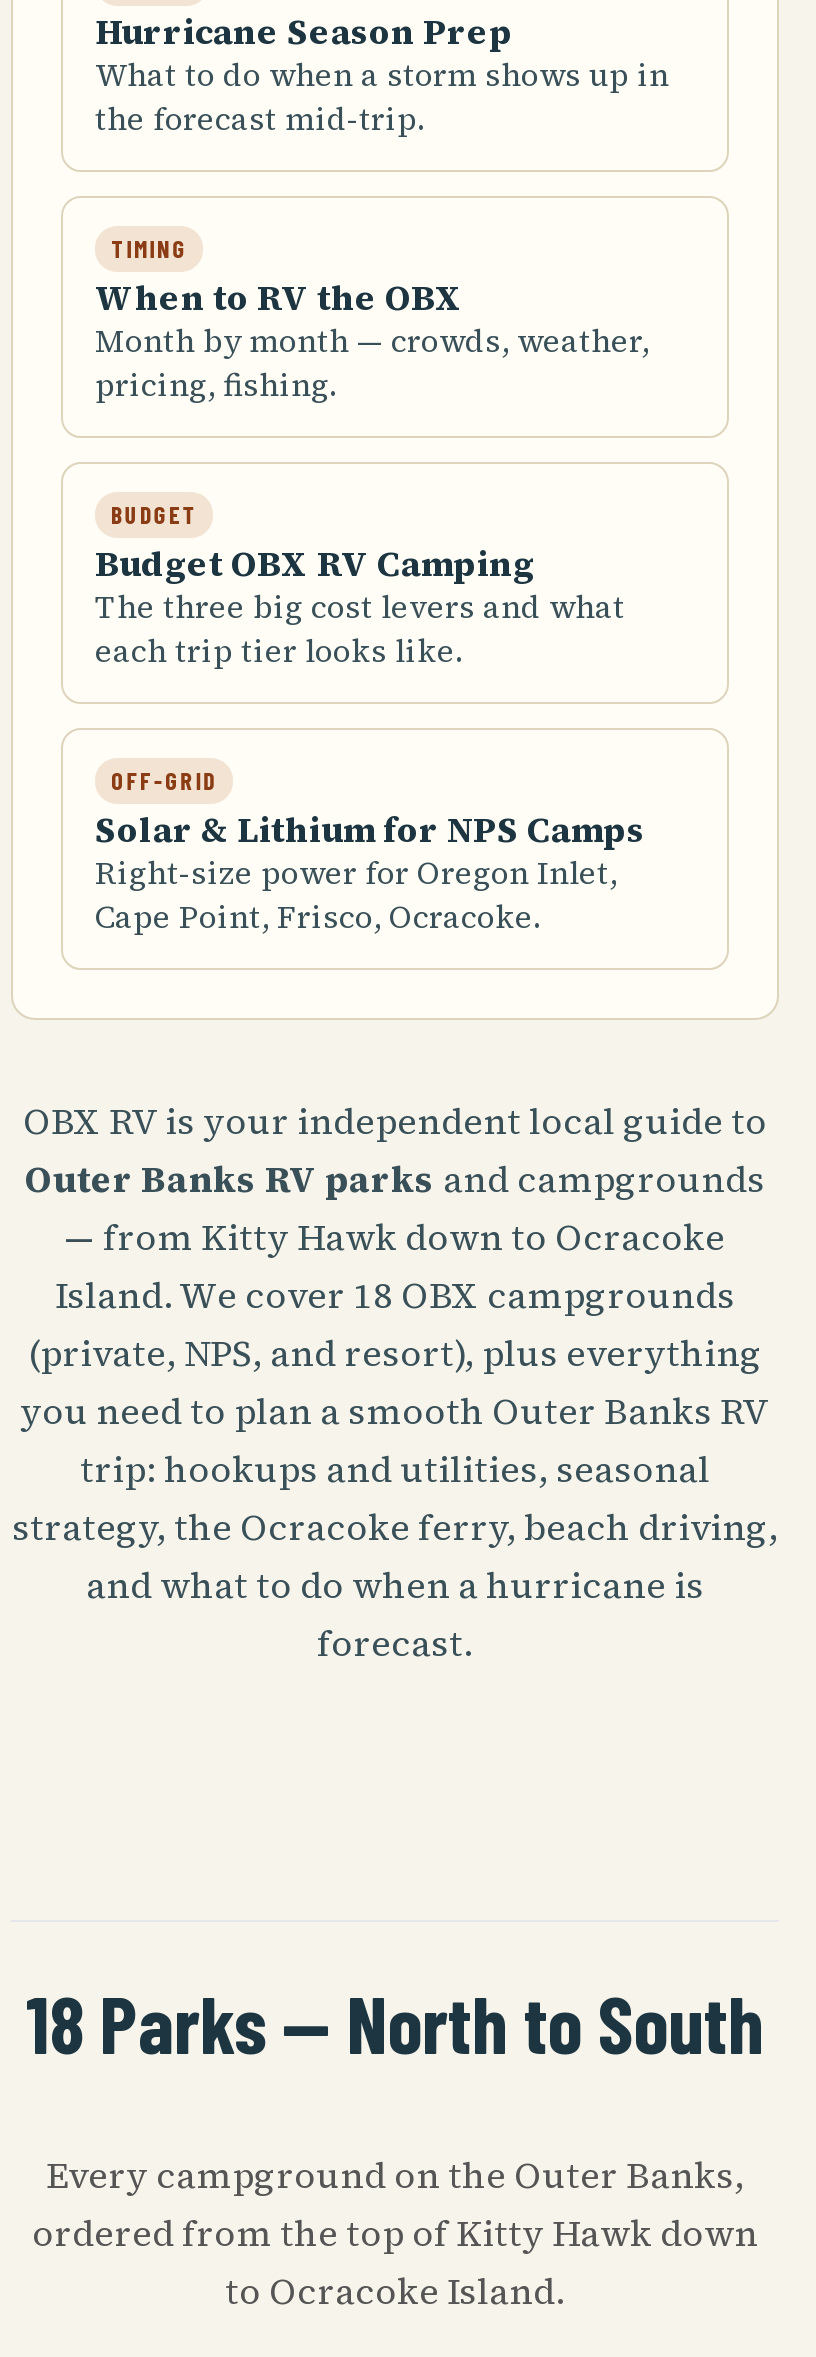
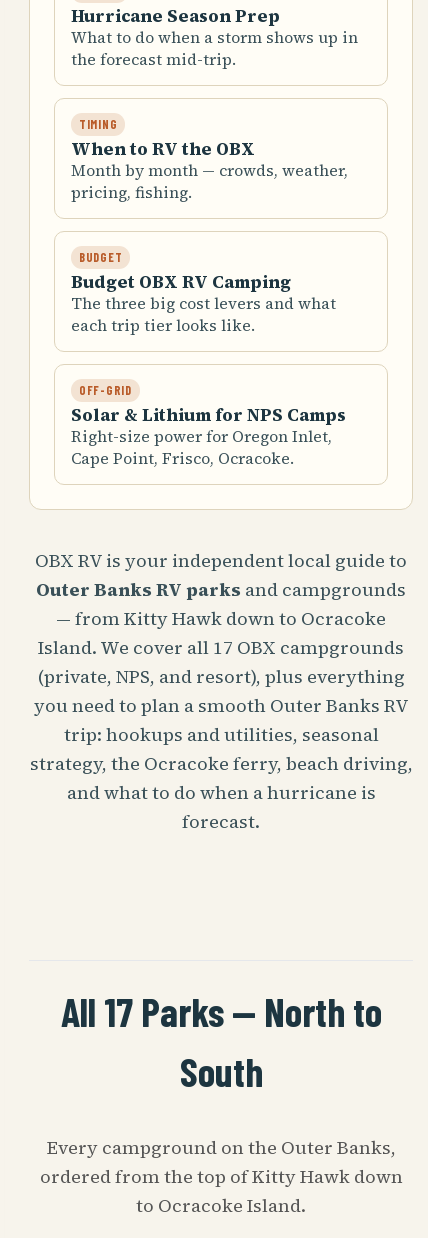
- Island. We cover 18 OBX campgrounds
+ Island. We cover all 17 OBX campgrounds

- 18 Parks — North to South
+ All 17 Parks — North to
+ South
